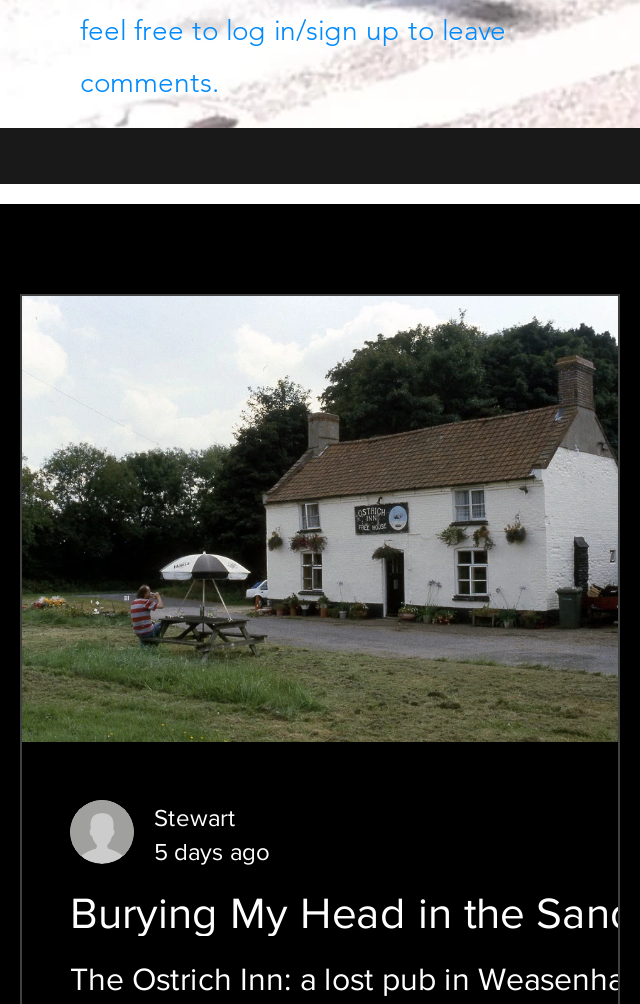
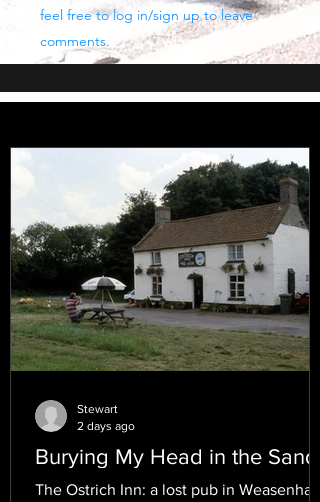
- 5 days ago
+ 2 days ago
